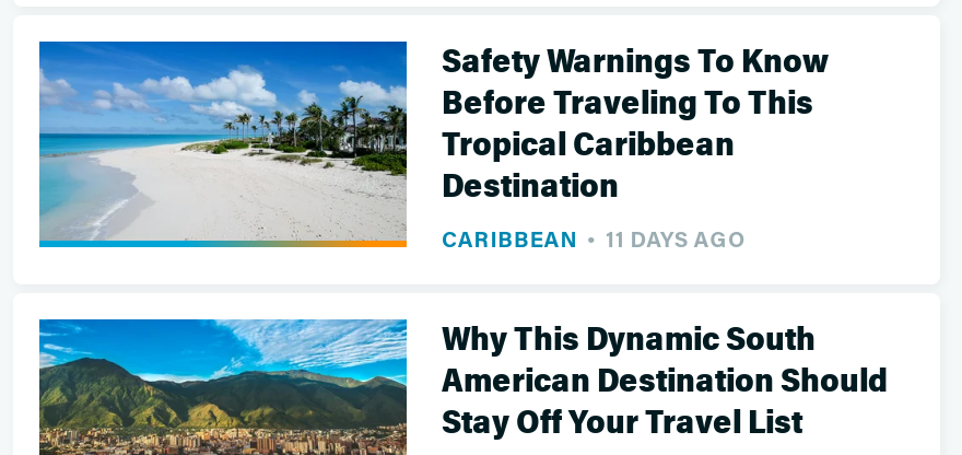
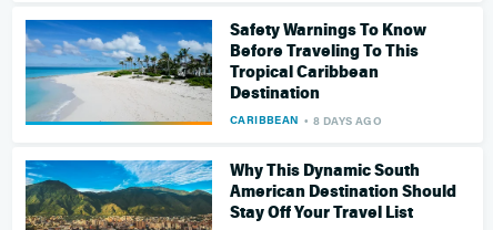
- CARIBBEAN 11 DAYS AGO
+ CARIBBEAN 8 DAYS AGO
